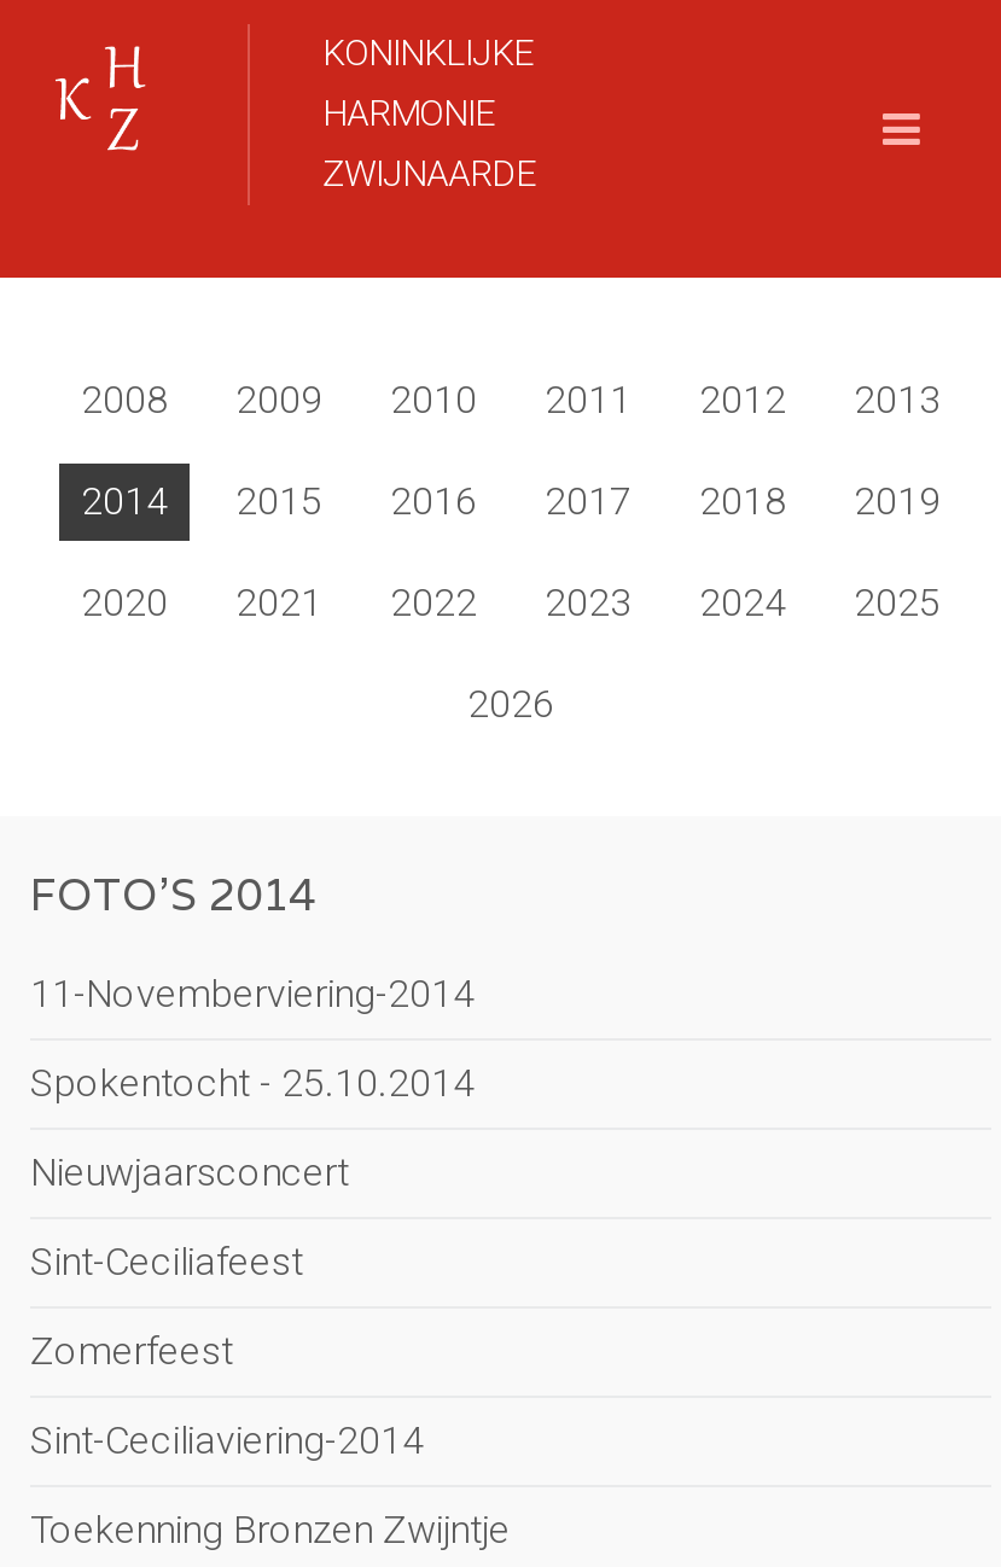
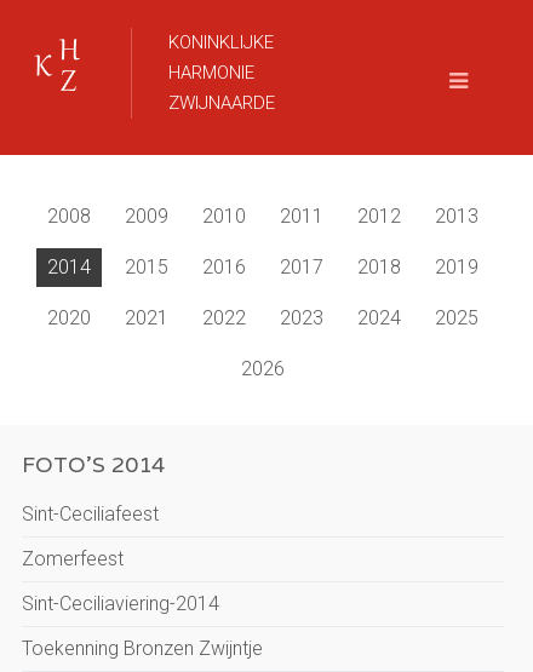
- 11-Novemberviering-2014
- Spokentocht - 25.10.2014
- Nieuwjaarsconcert
